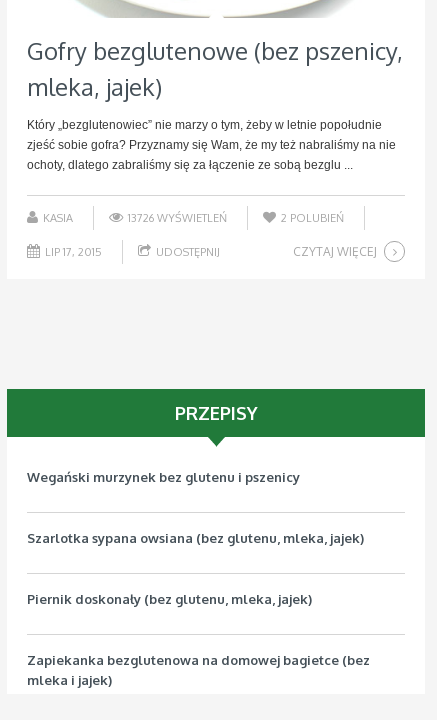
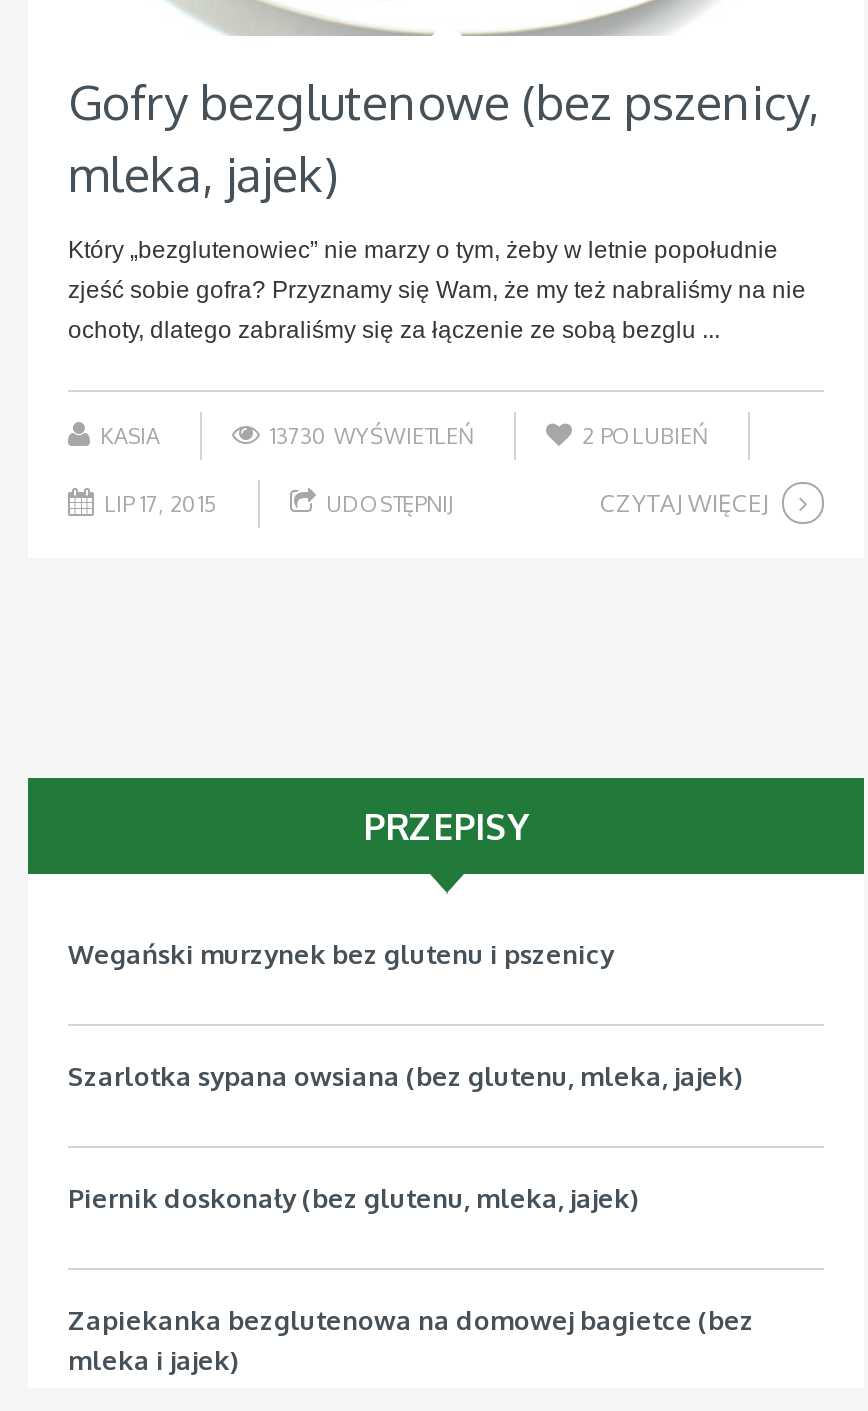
- 13726 WYŚWIETLEŃ
+ 13730 WYŚWIETLEŃ
